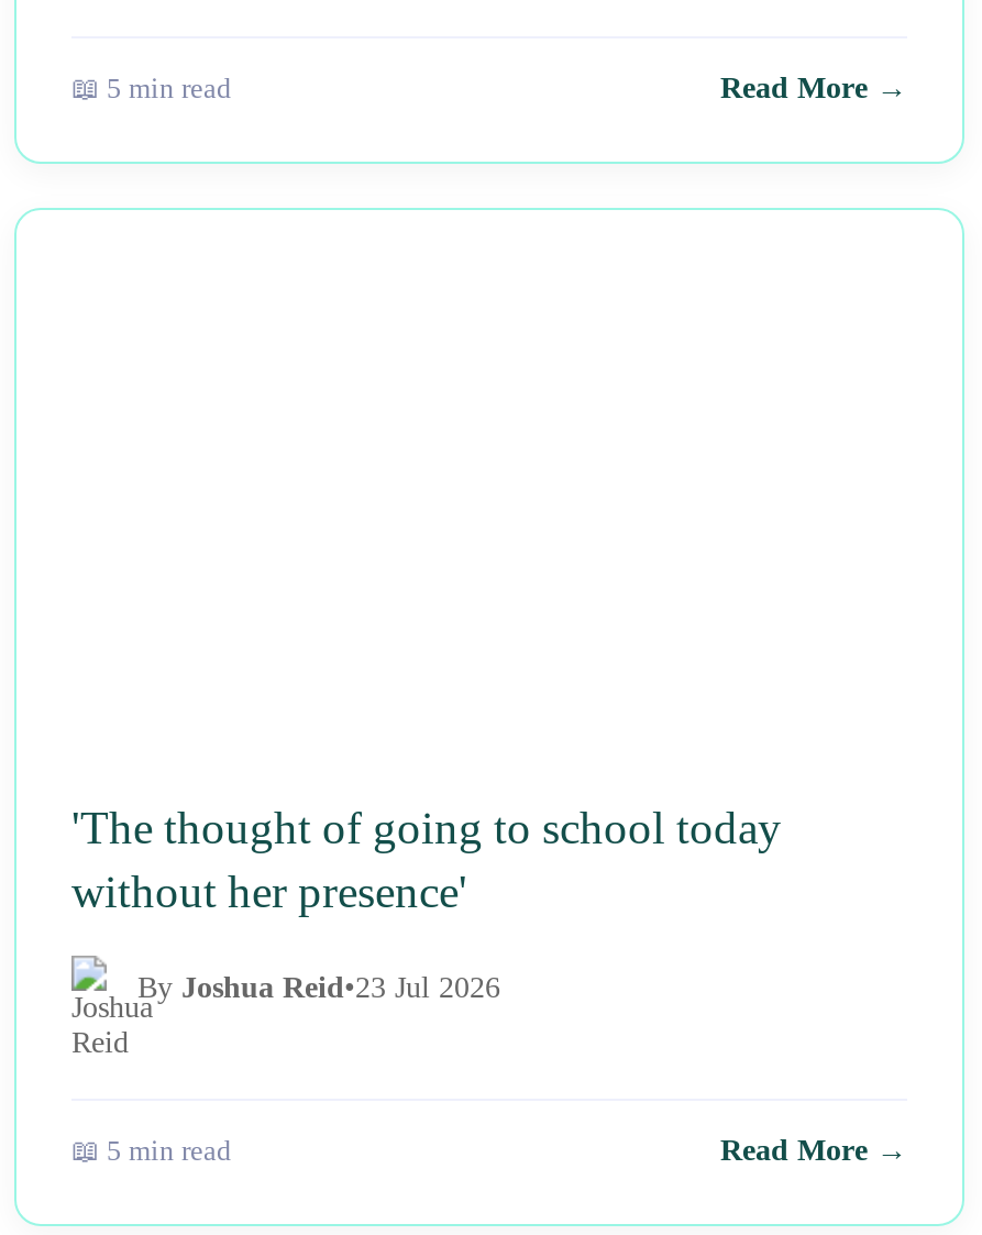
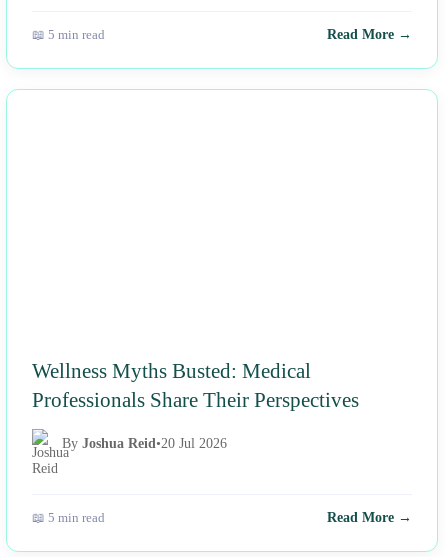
- 'The thought of going to school today
- without her presence'
+ Wellness Myths Busted: Medical
+ Professionals Share Their Perspectives

- By Joshua Reid•23 Jul 2026
+ By Joshua Reid•20 Jul 2026
